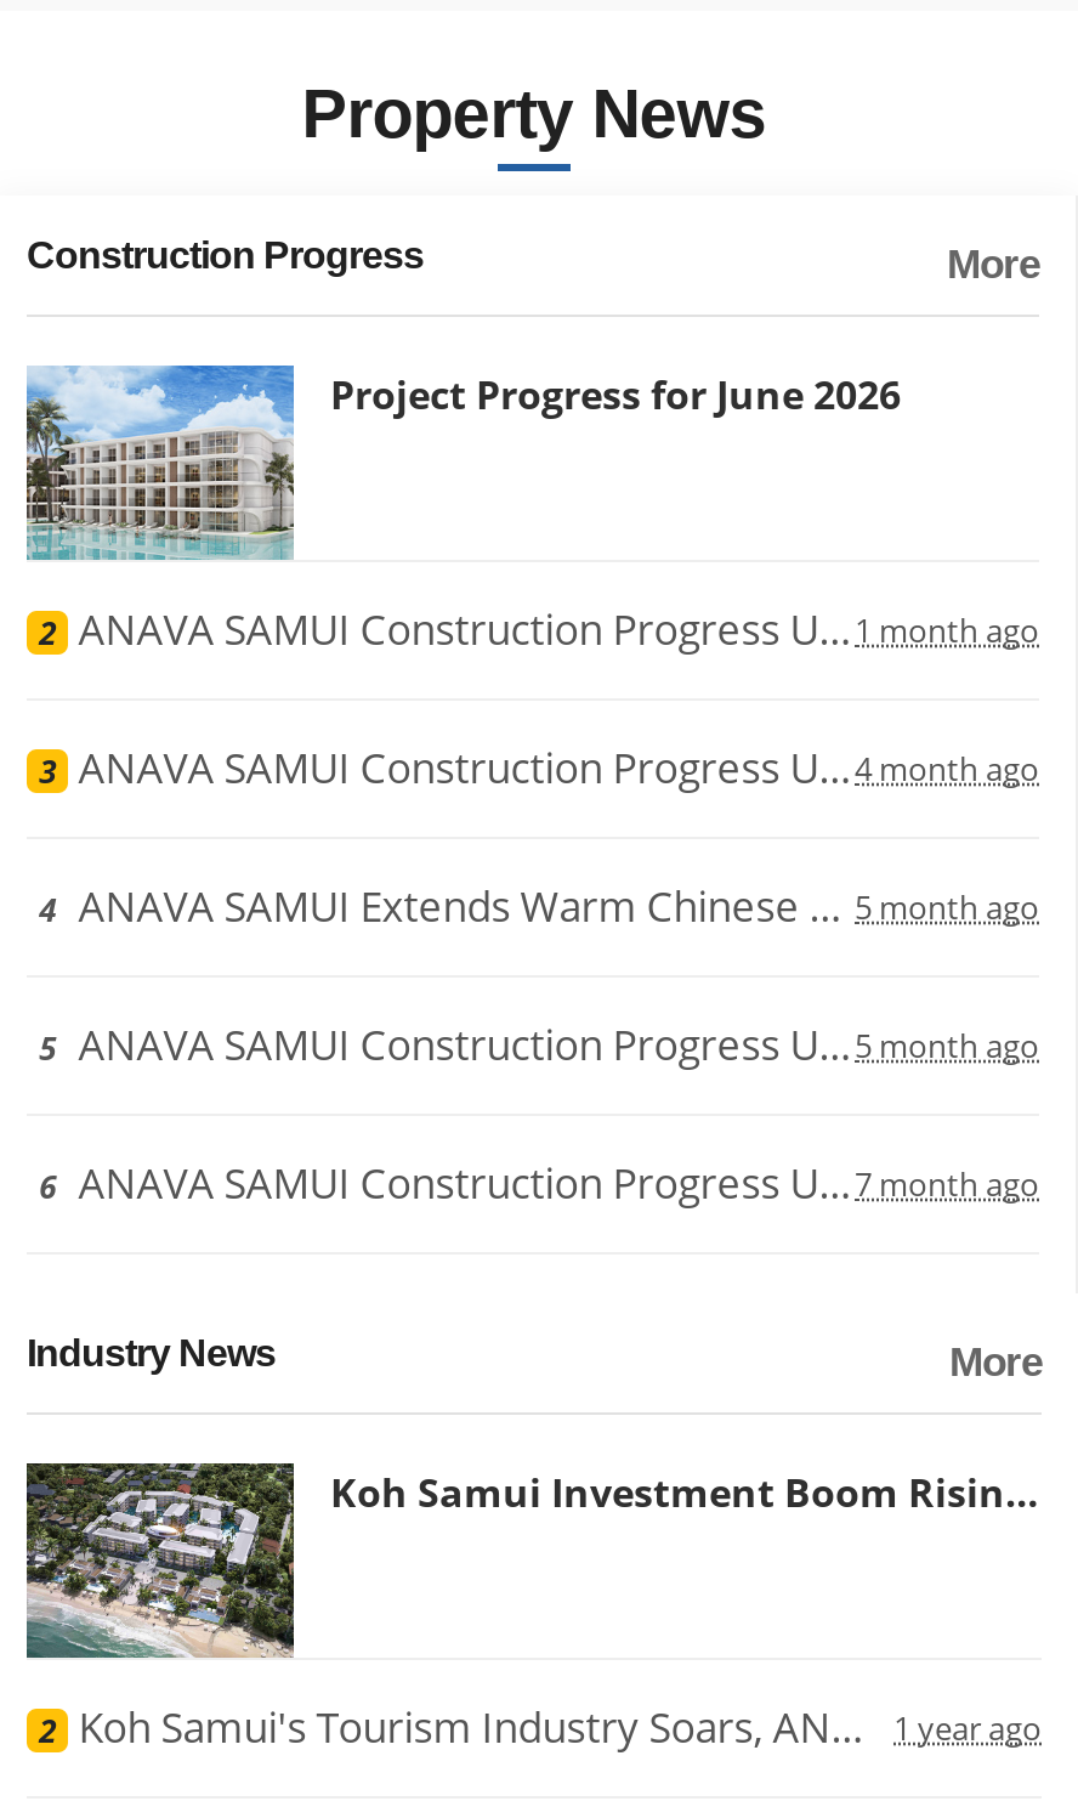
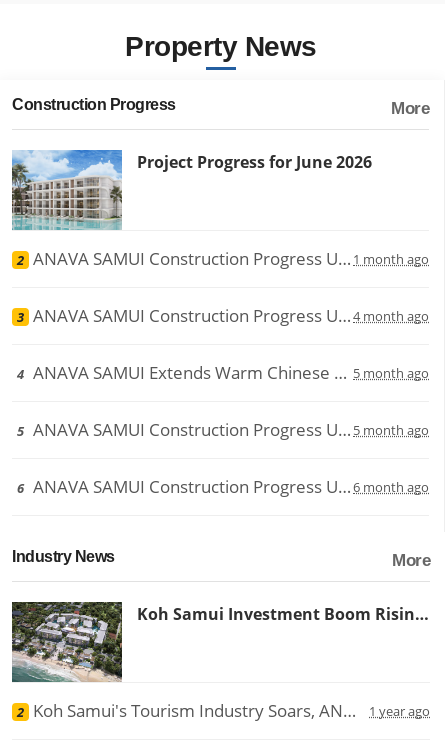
- 7 month ago
+ 6 month ago
